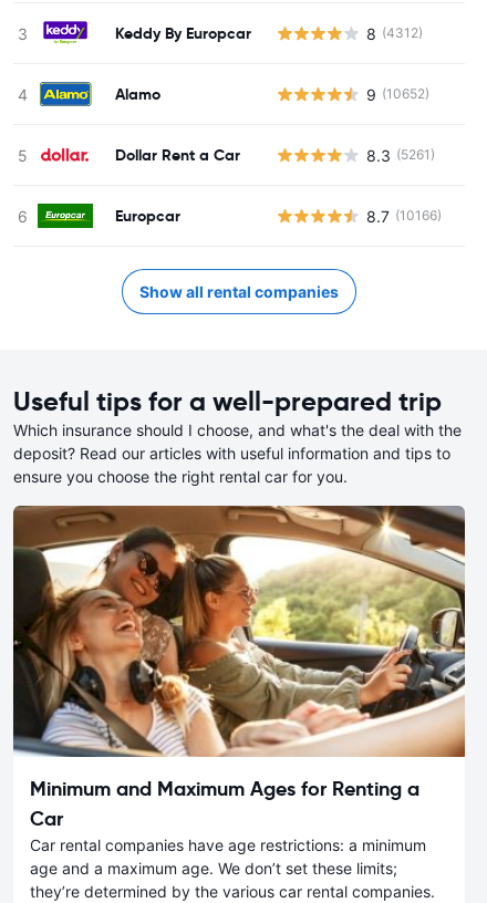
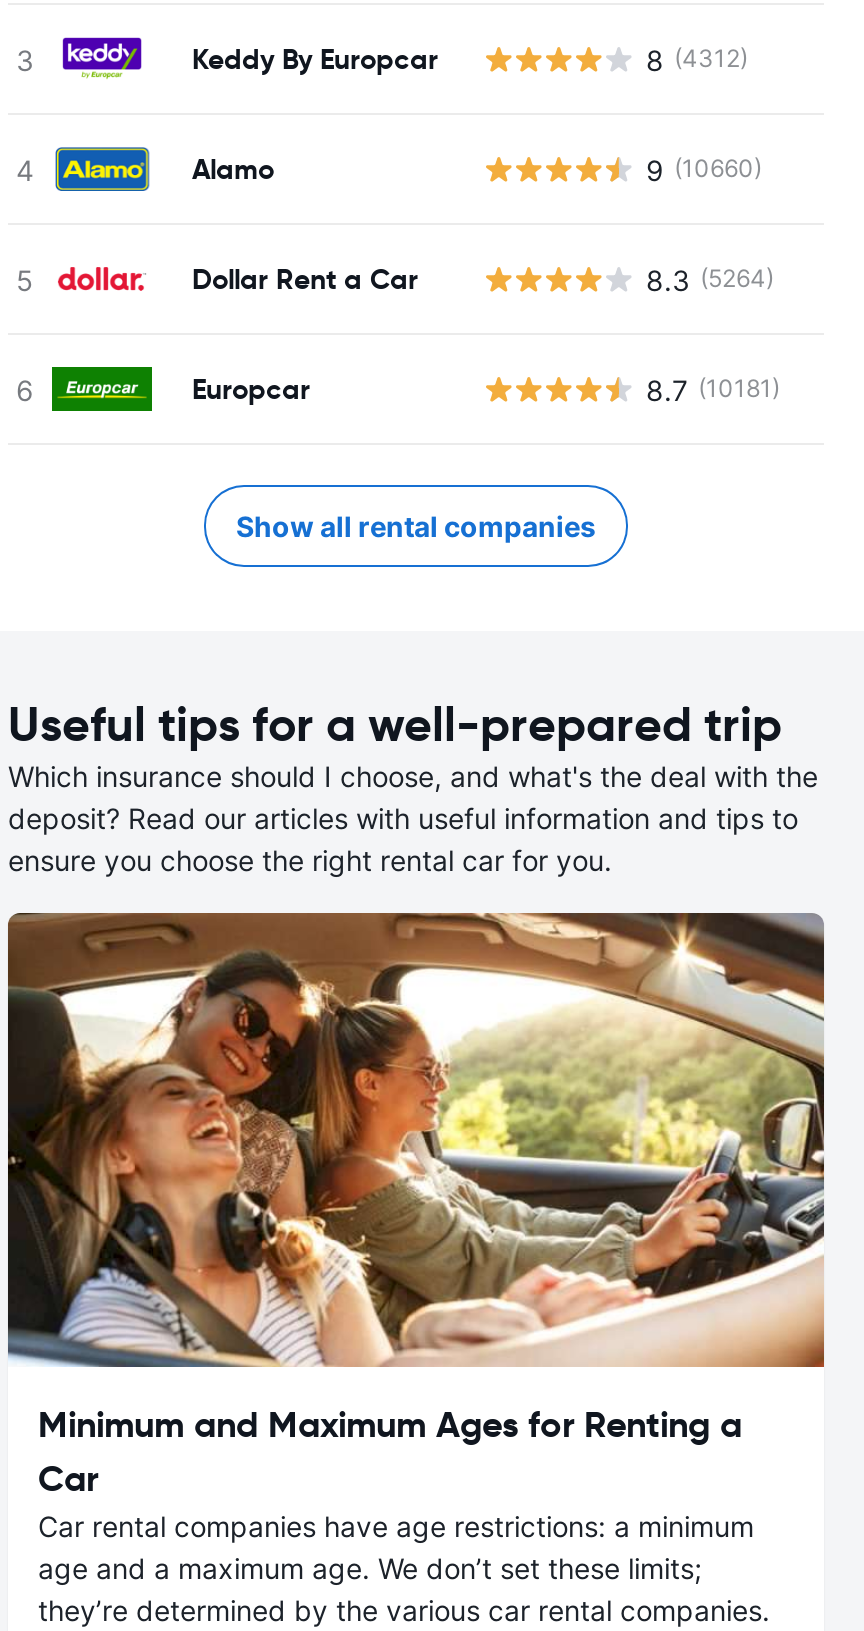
- 9 (10652)
+ 9 (10660)

- 8.3 (5261)
+ 8.3 (5264)

- 8.7 (10166)
+ 8.7 (10181)
